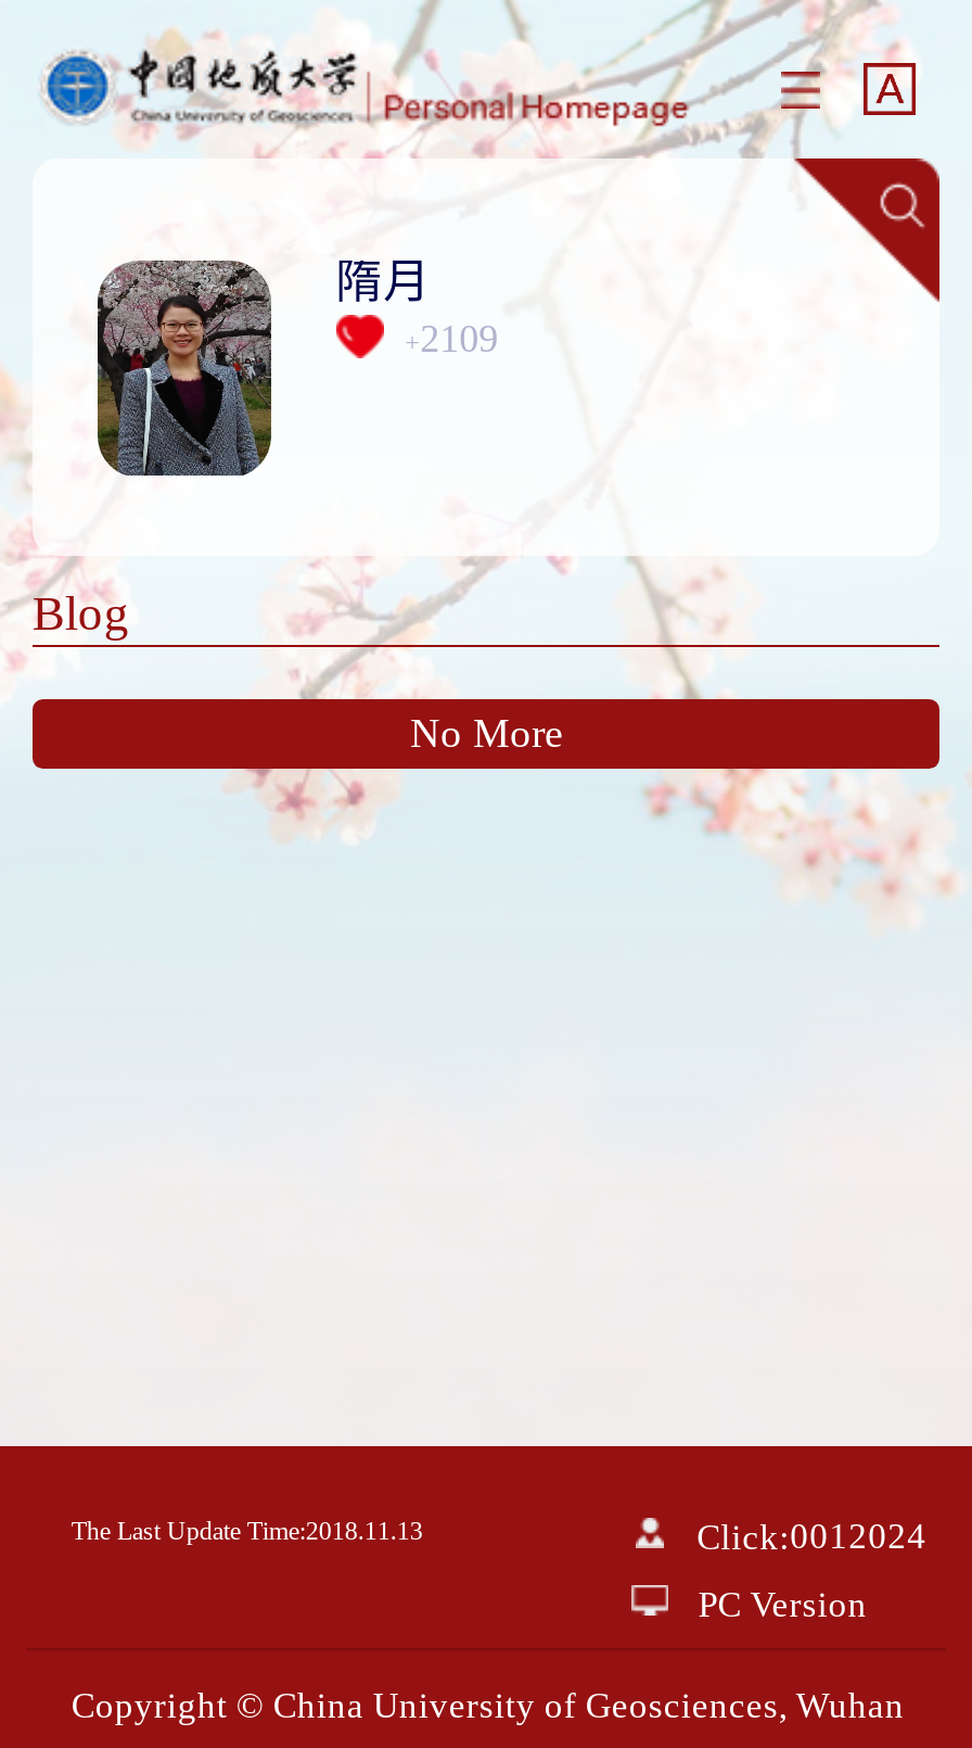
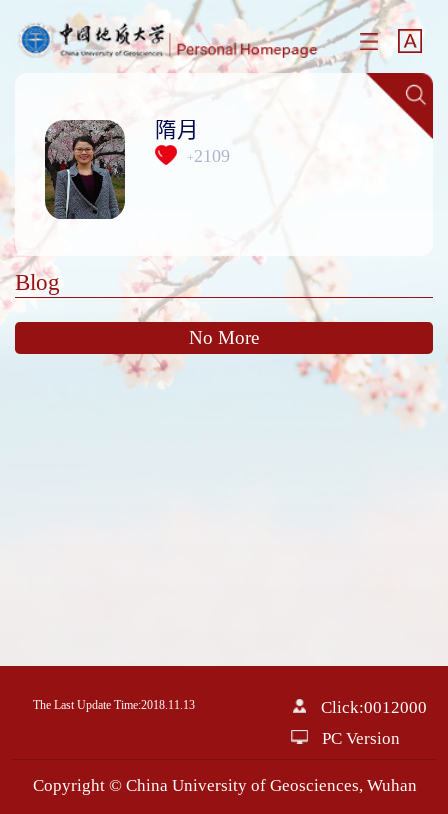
- Click:0012024
+ Click:0012000
